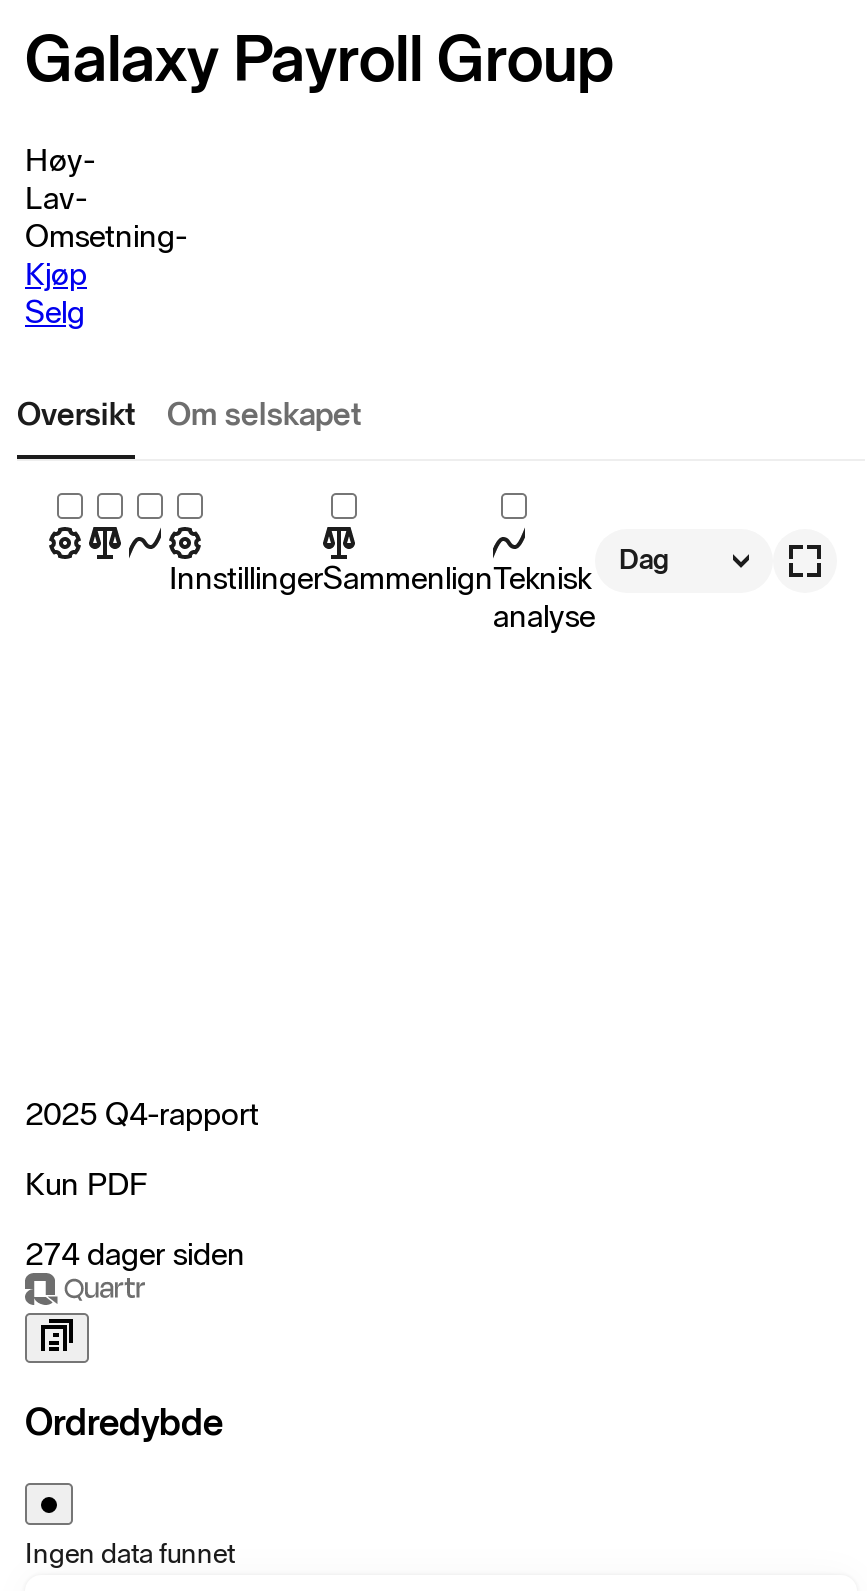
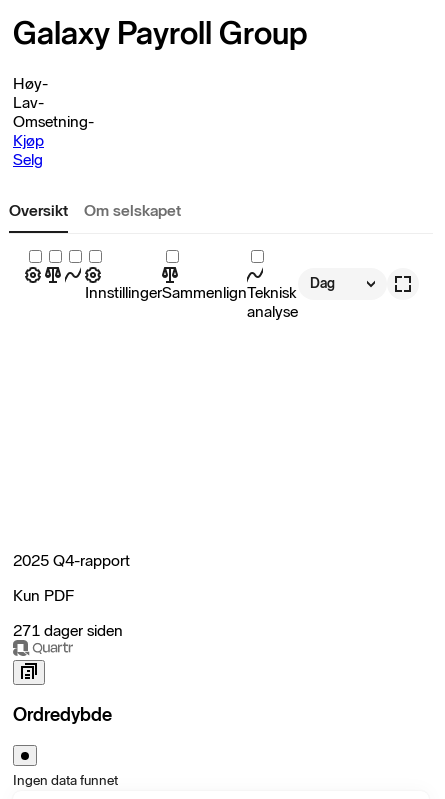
- 274 dager siden
+ 271 dager siden
